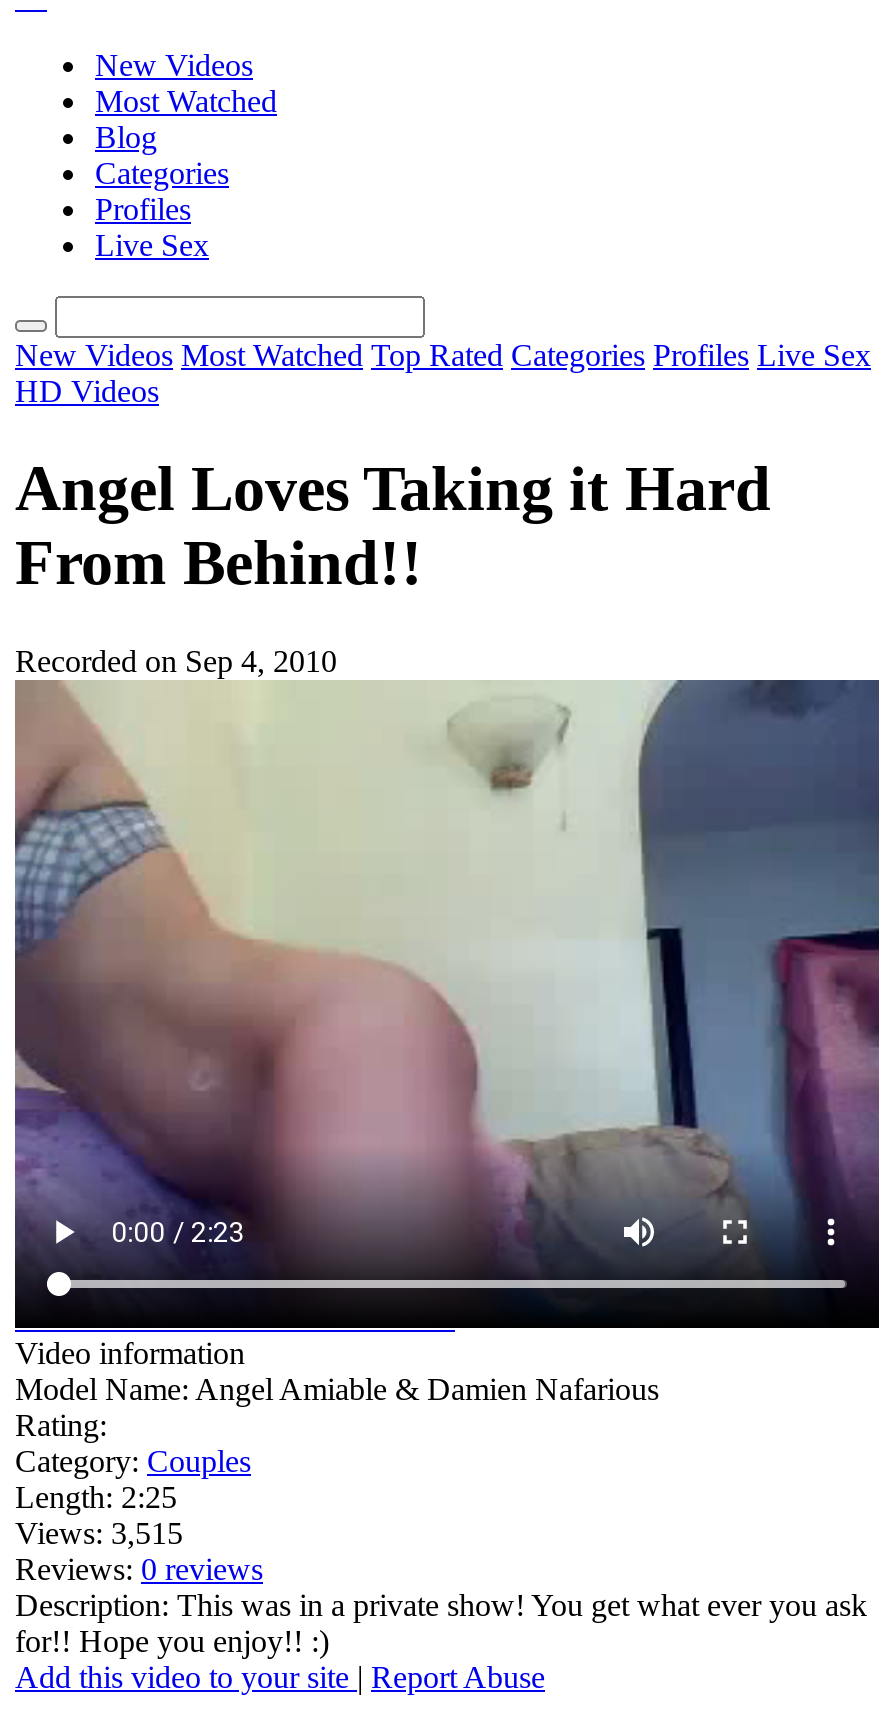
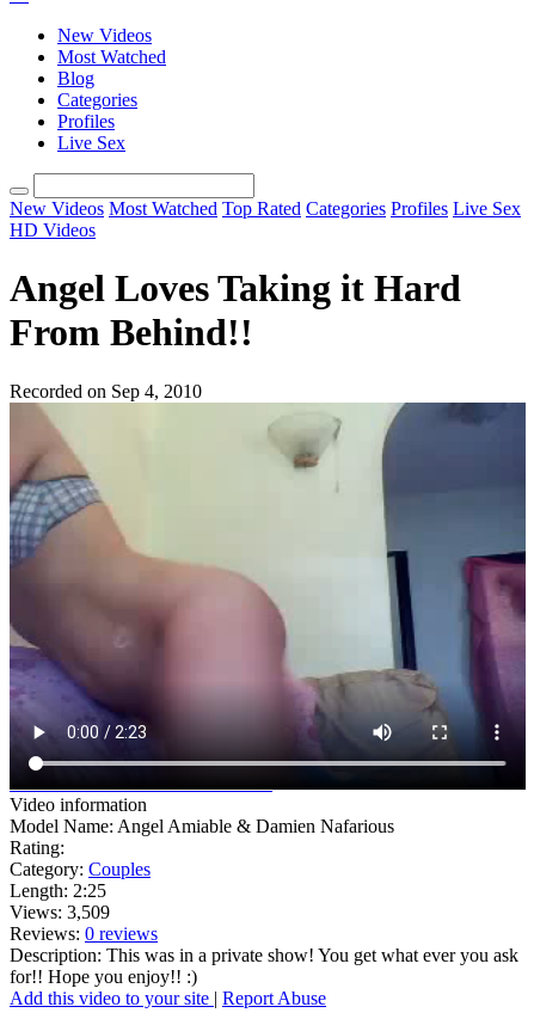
- Views: 3,515
+ Views: 3,509
